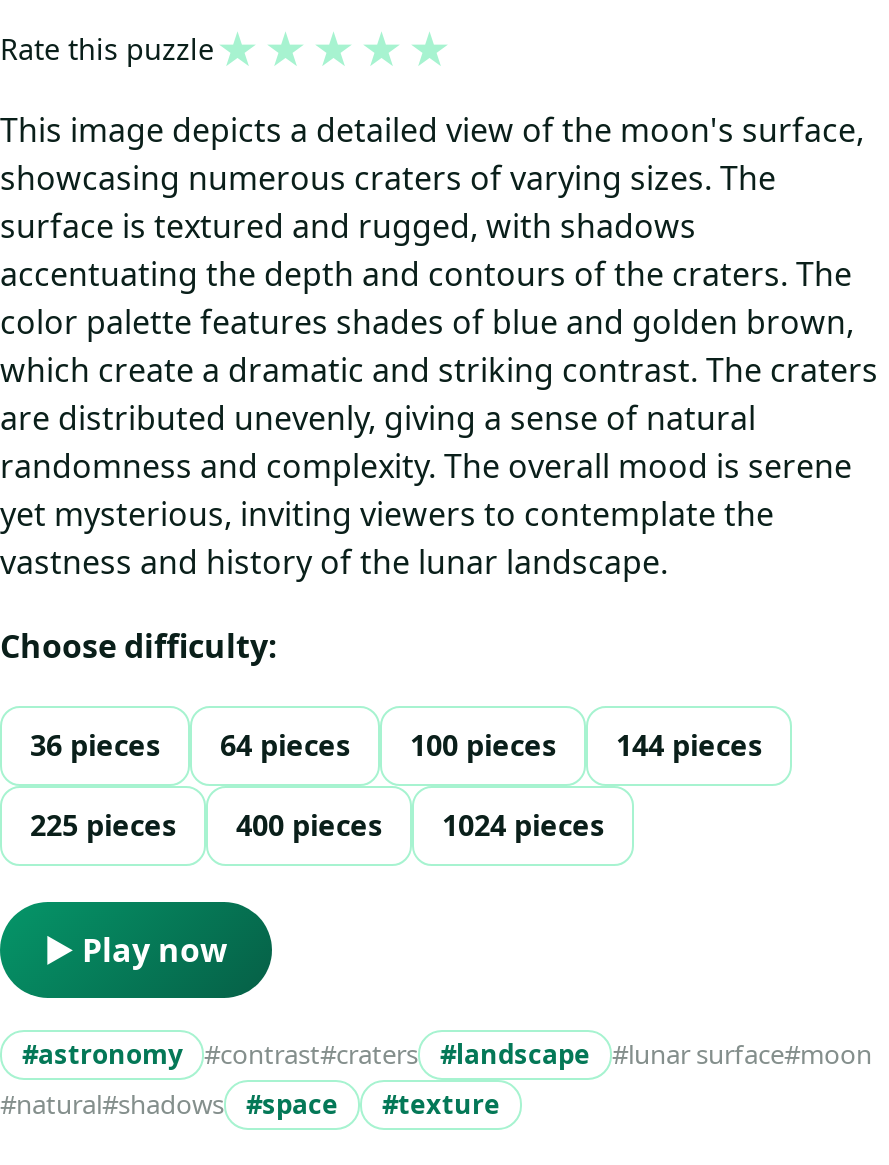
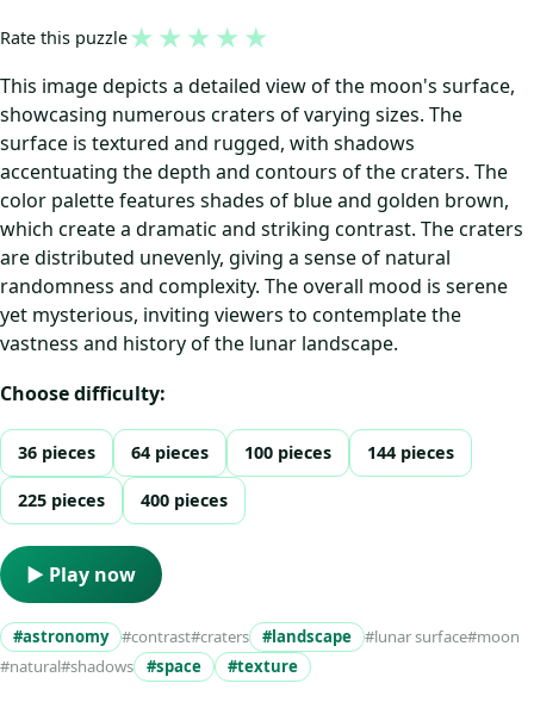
- 1024 pieces
